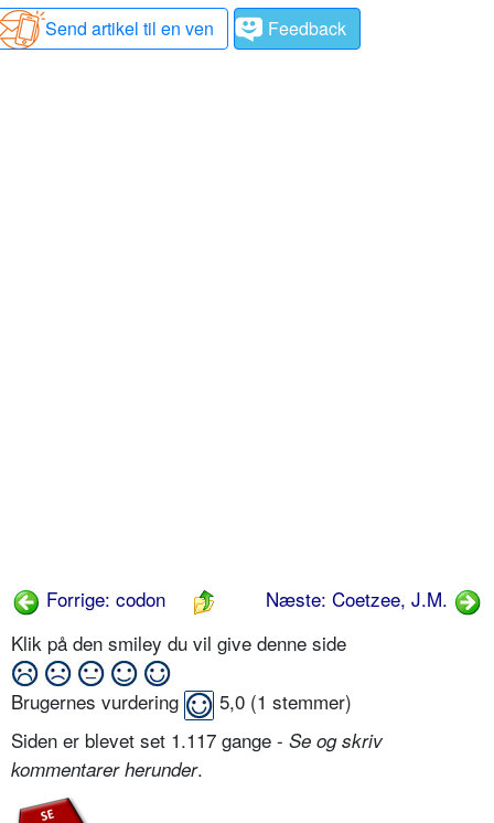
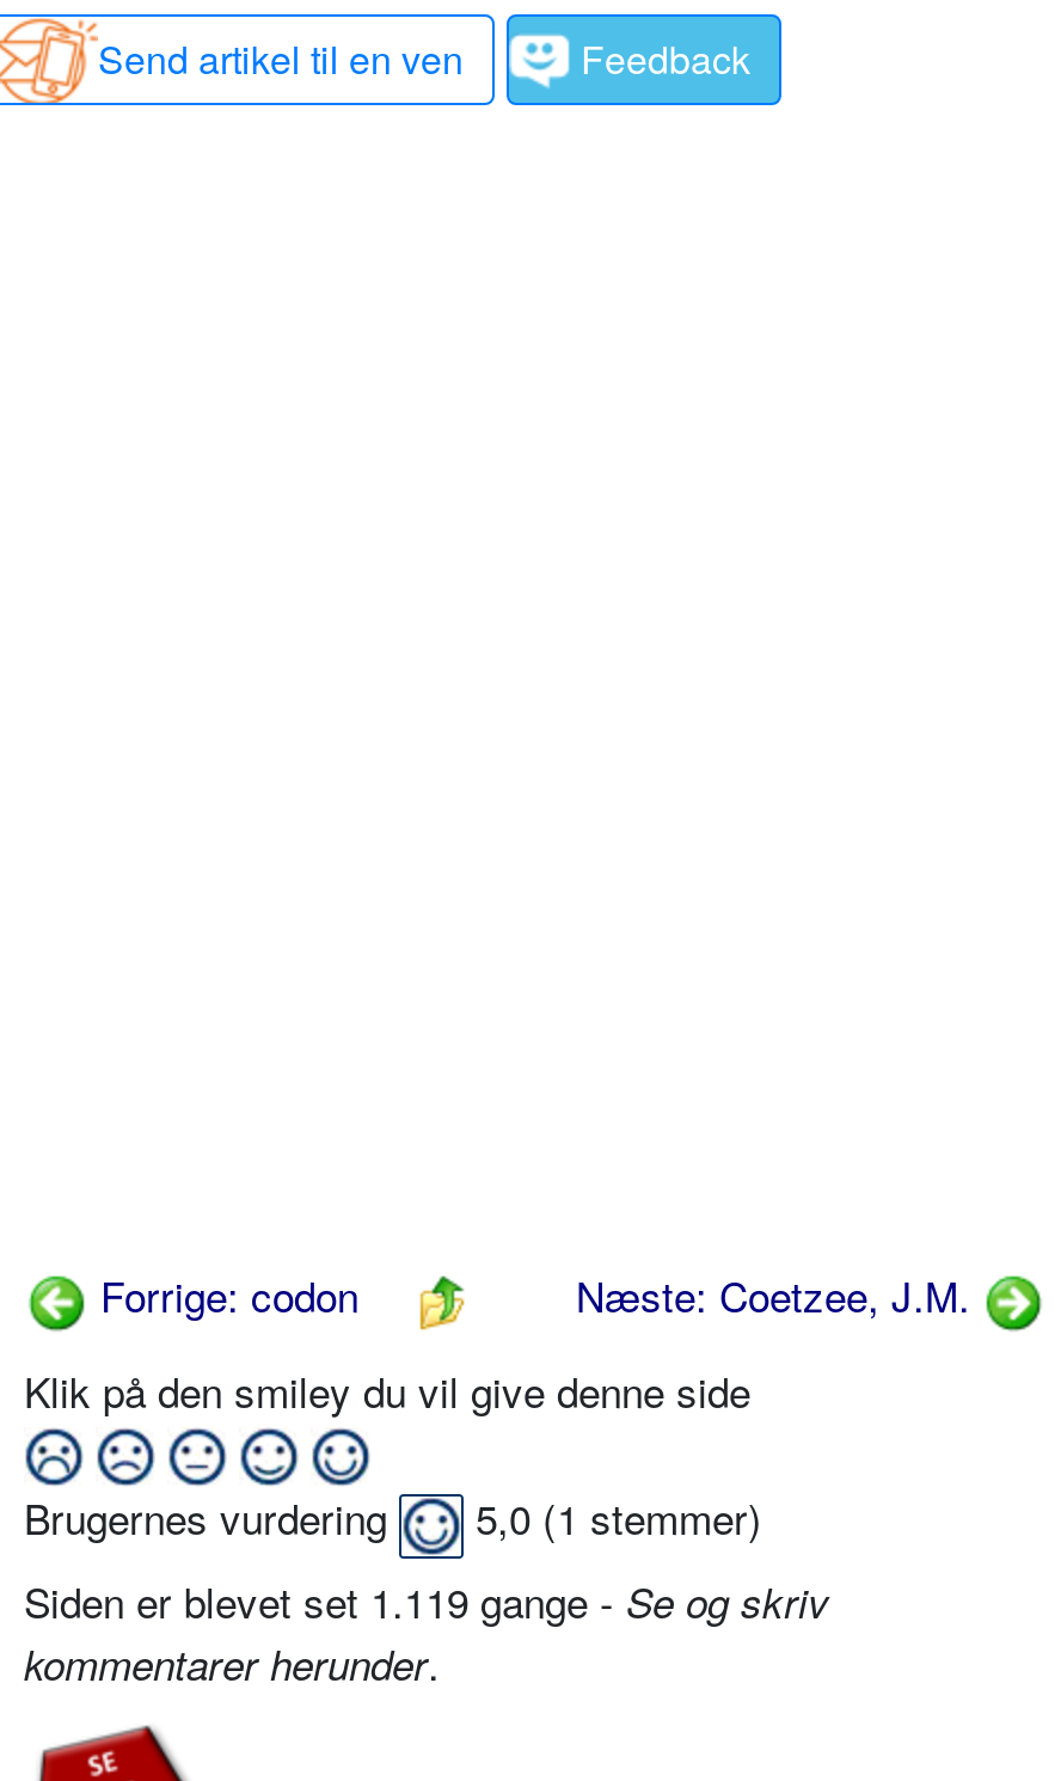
- Siden er blevet set 1.117 gange - Se og skriv
+ Siden er blevet set 1.119 gange - Se og skriv
